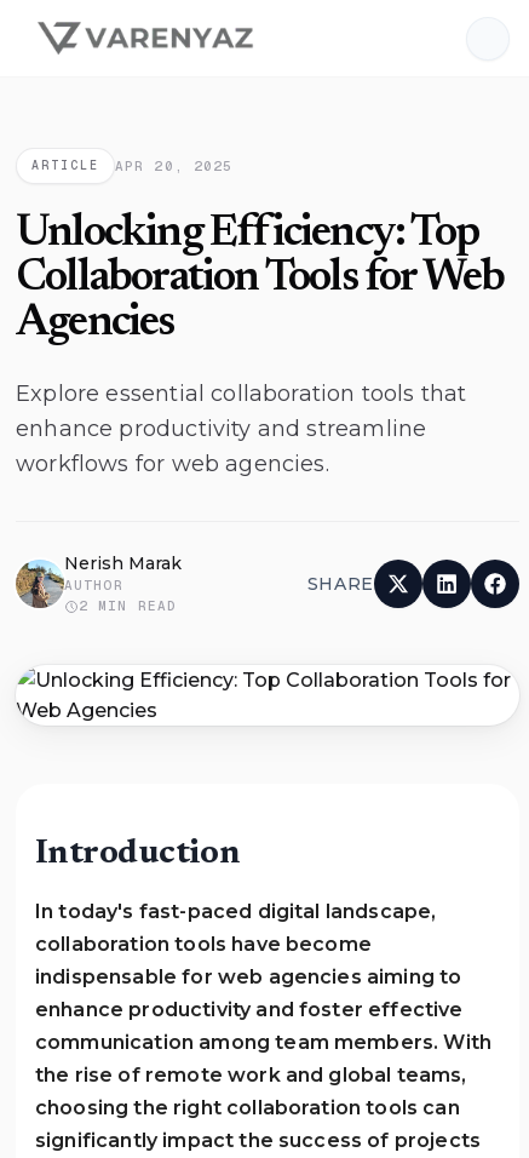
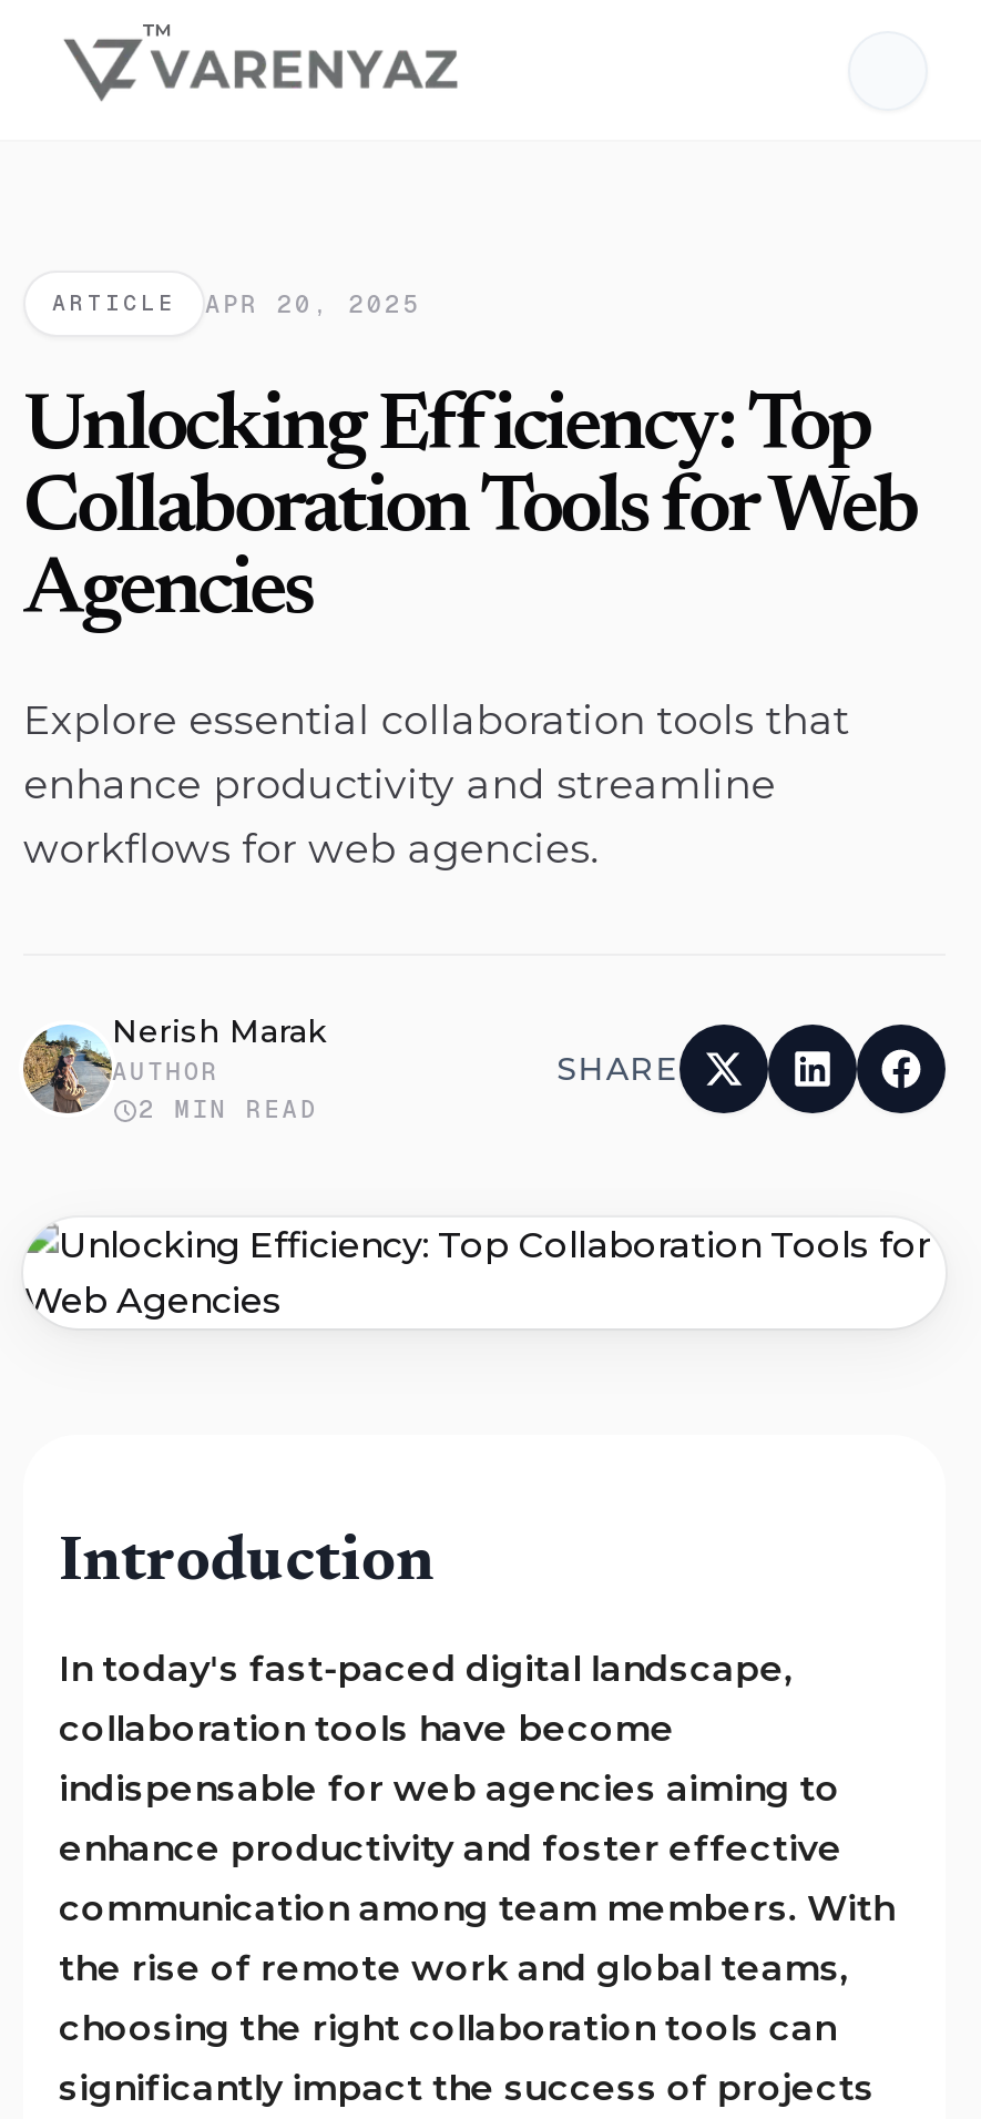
+ ™
